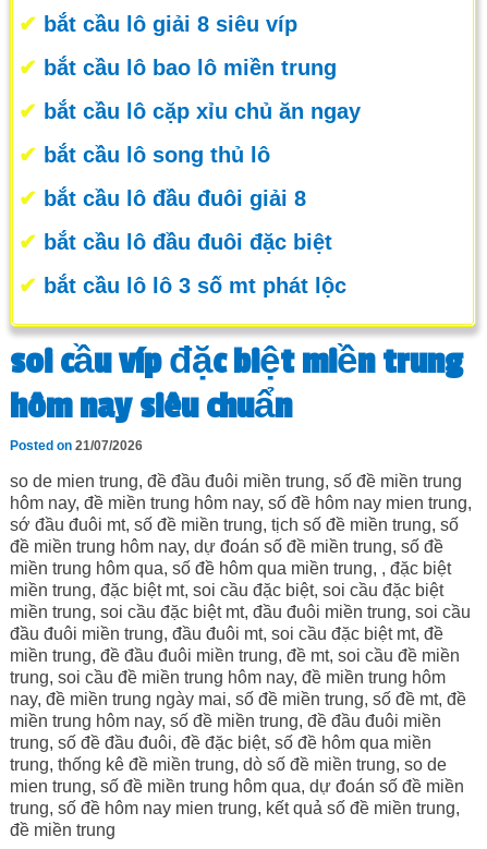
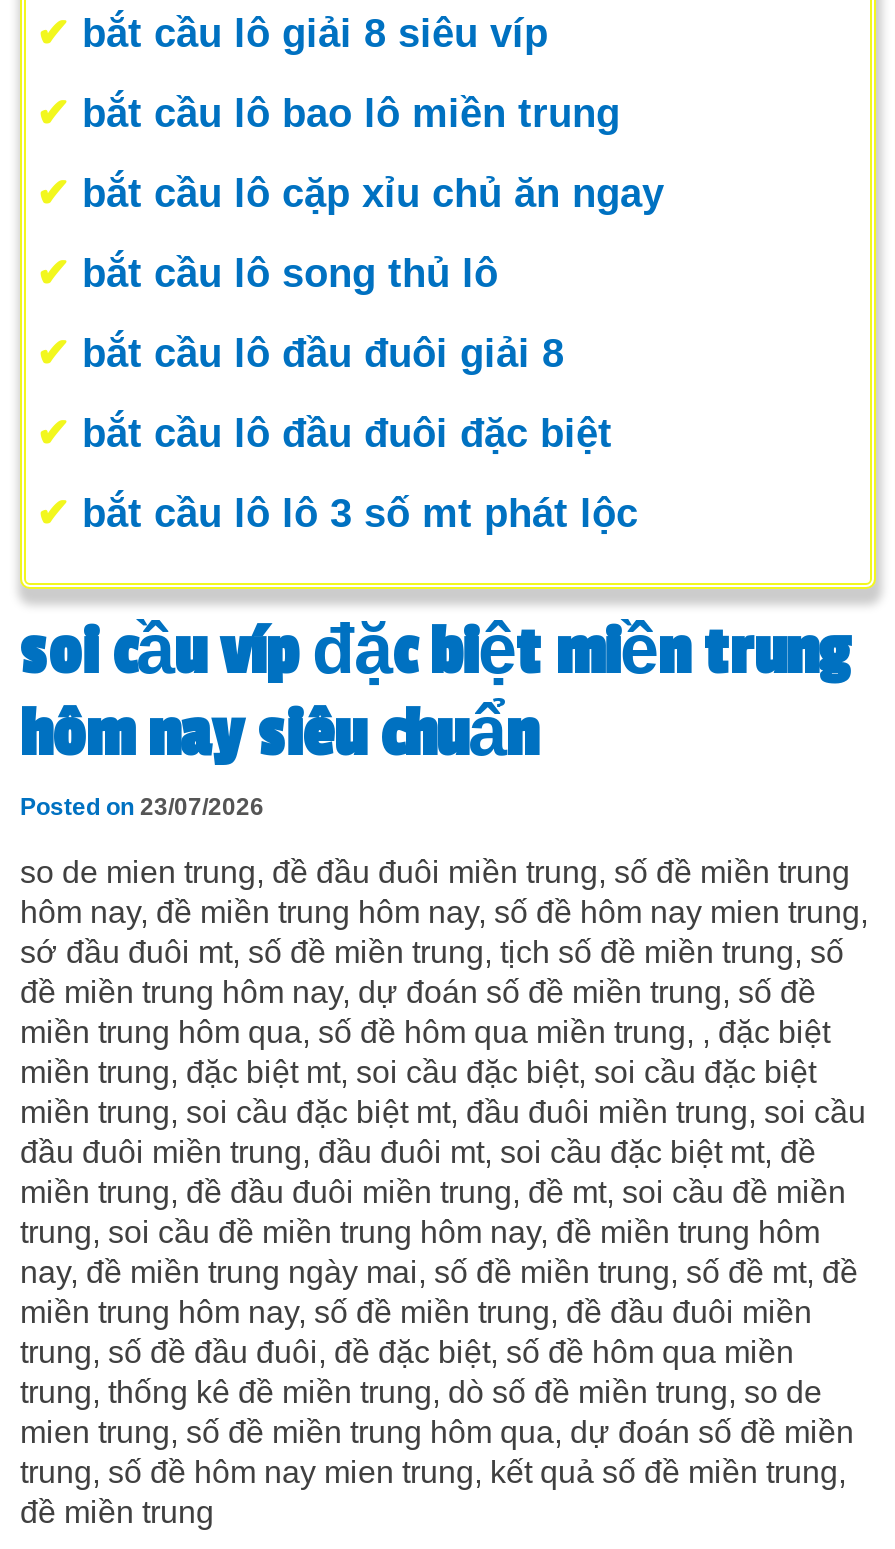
- Posted on 21/07/2026
+ Posted on 23/07/2026
